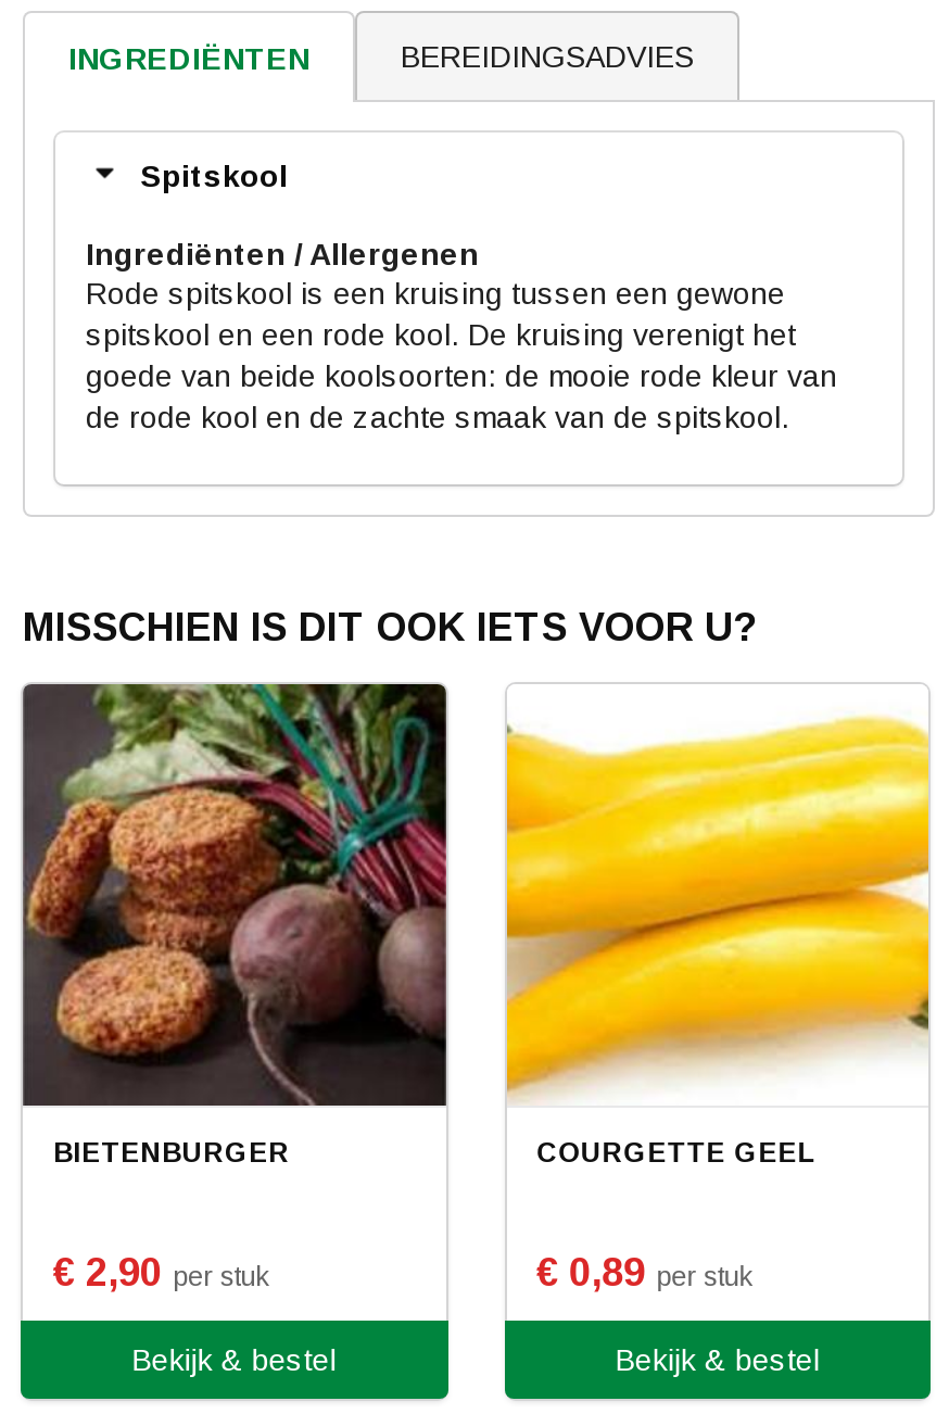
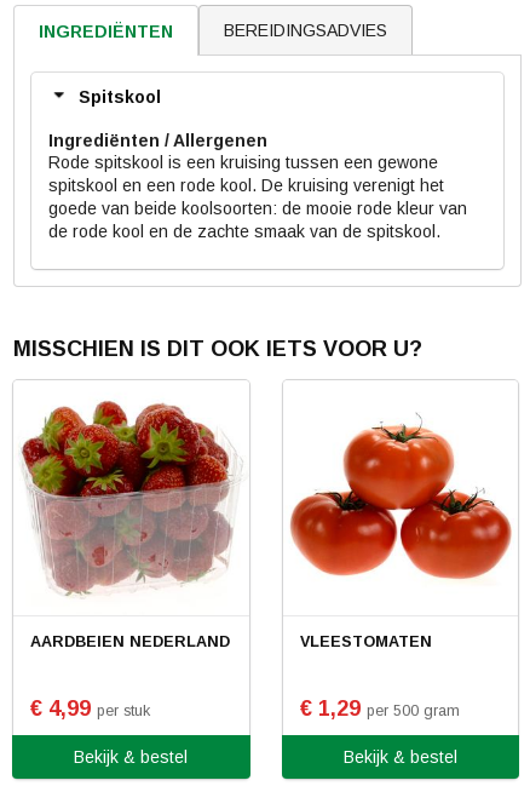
- [image]
- BIETENBURGER
+ [image]
+ AARDBEIEN NEDERLAND

- [image]
- COURGETTE GEEL
+ [image]
+ VLEESTOMATEN

- € 2,90 per stuk
+ € 4,99 per stuk

- € 0,89 per stuk
+ € 1,29 per 500 gram
